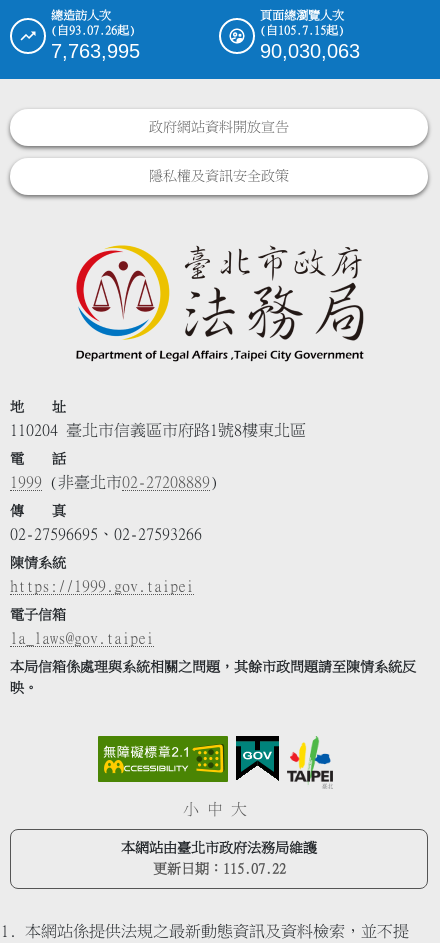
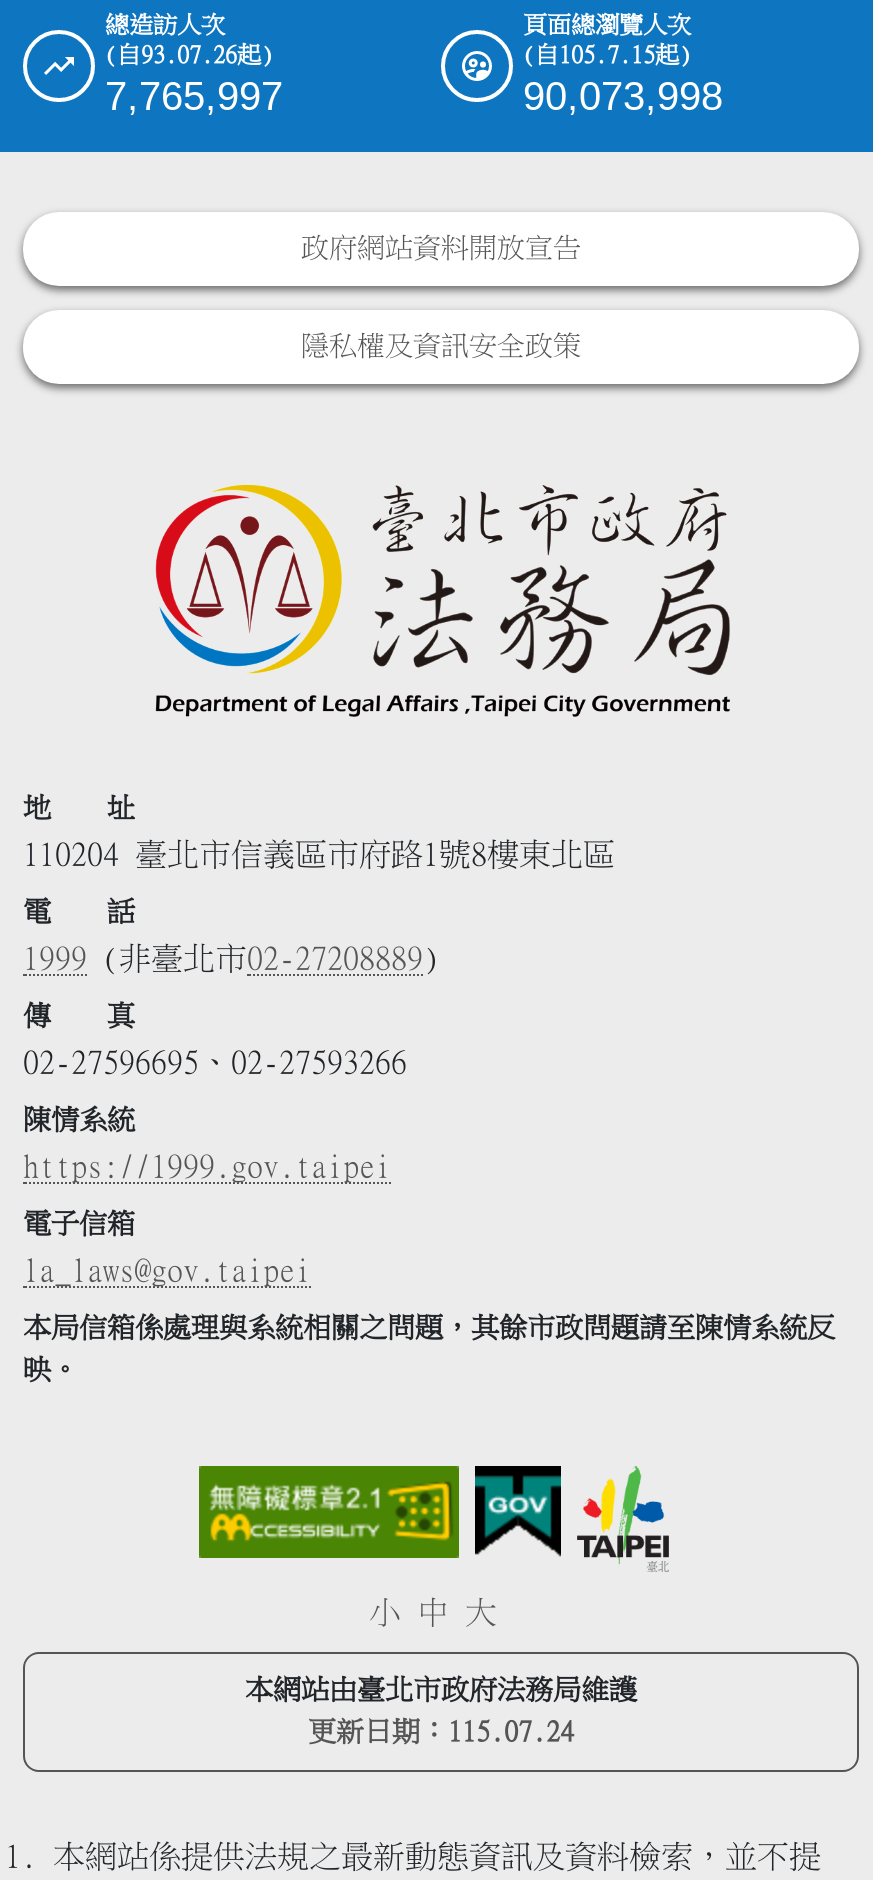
- 7,763,995
+ 7,765,997

- 90,030,063
+ 90,073,998

- 更新日期：115.07.22
+ 更新日期：115.07.24
